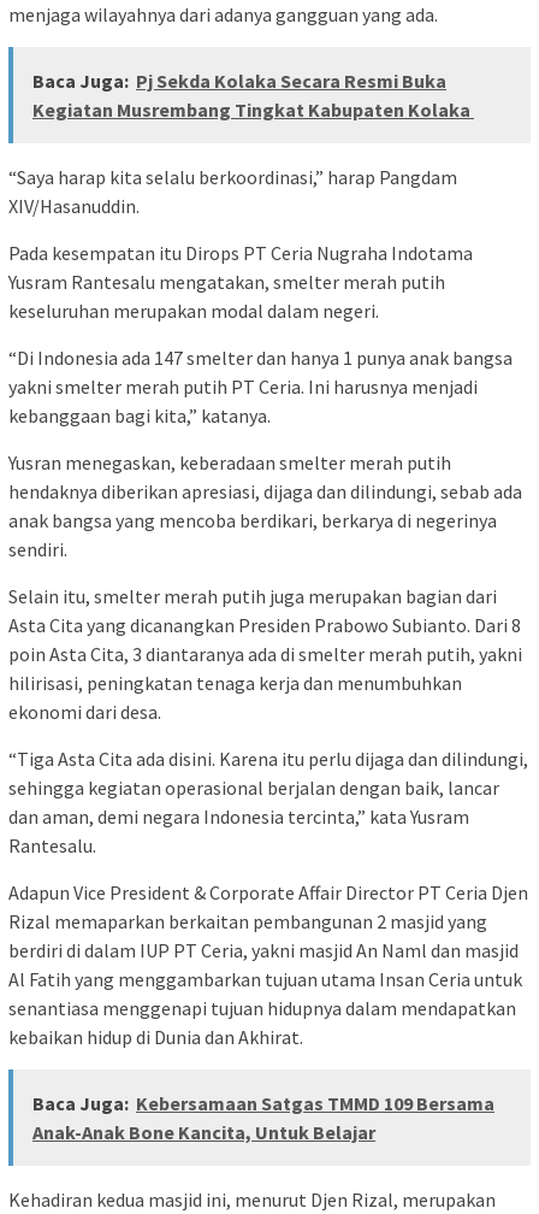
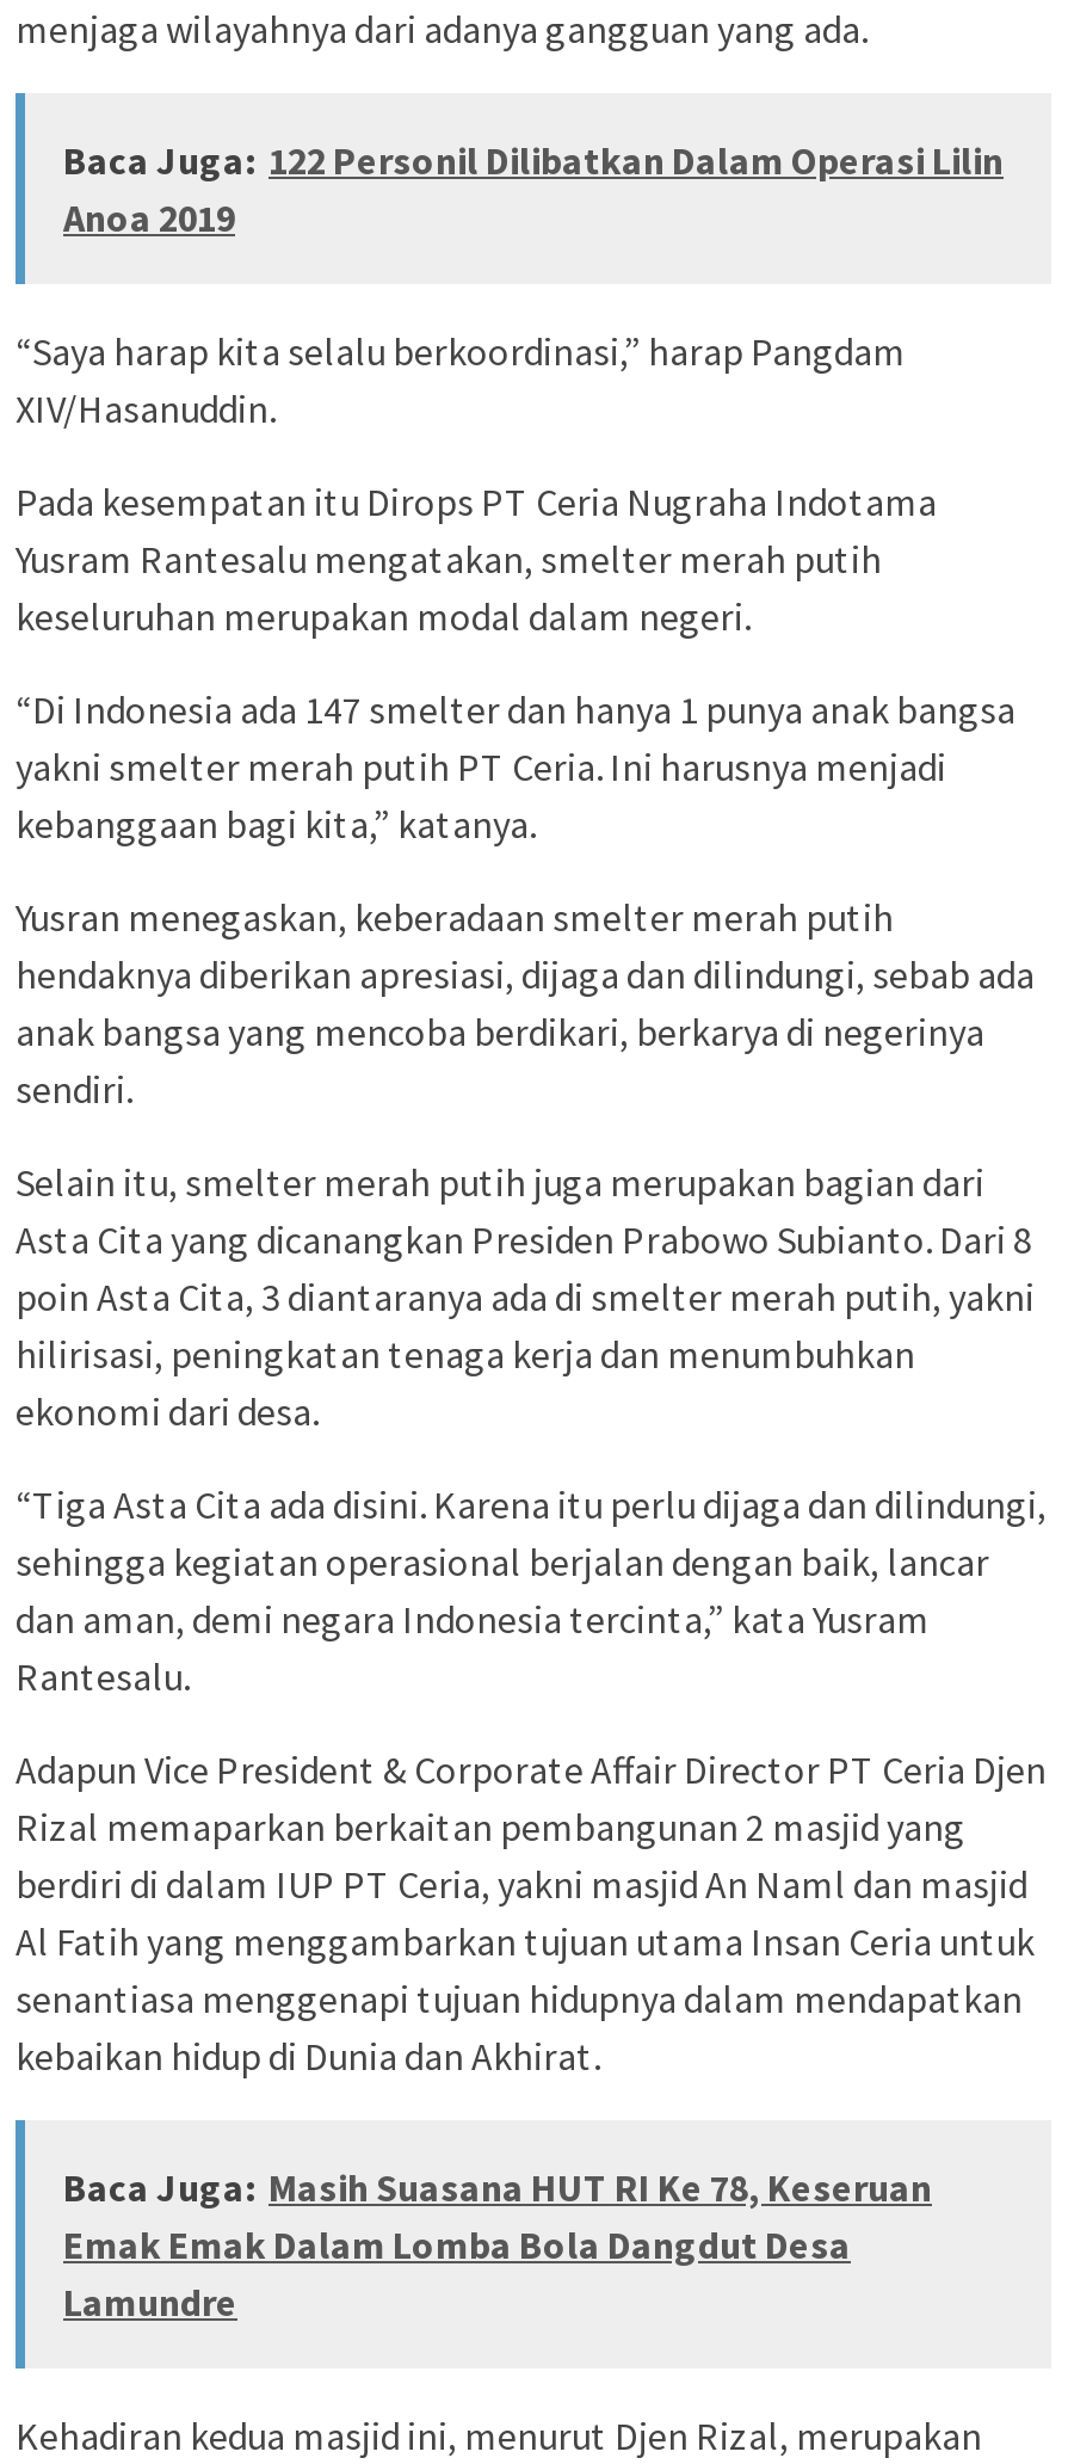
- Baca Juga: Pj Sekda Kolaka Secara Resmi Buka
- Kegiatan Musrembang Tingkat Kabupaten Kolaka
+ Baca Juga: 122 Personil Dilibatkan Dalam Operasi Lilin
+ Anoa 2019

- Baca Juga: Kebersamaan Satgas TMMD 109 Bersama
- Anak-Anak Bone Kancita, Untuk Belajar
+ Baca Juga: Masih Suasana HUT RI Ke 78, Keseruan
+ Emak Emak Dalam Lomba Bola Dangdut Desa
+ Lamundre
